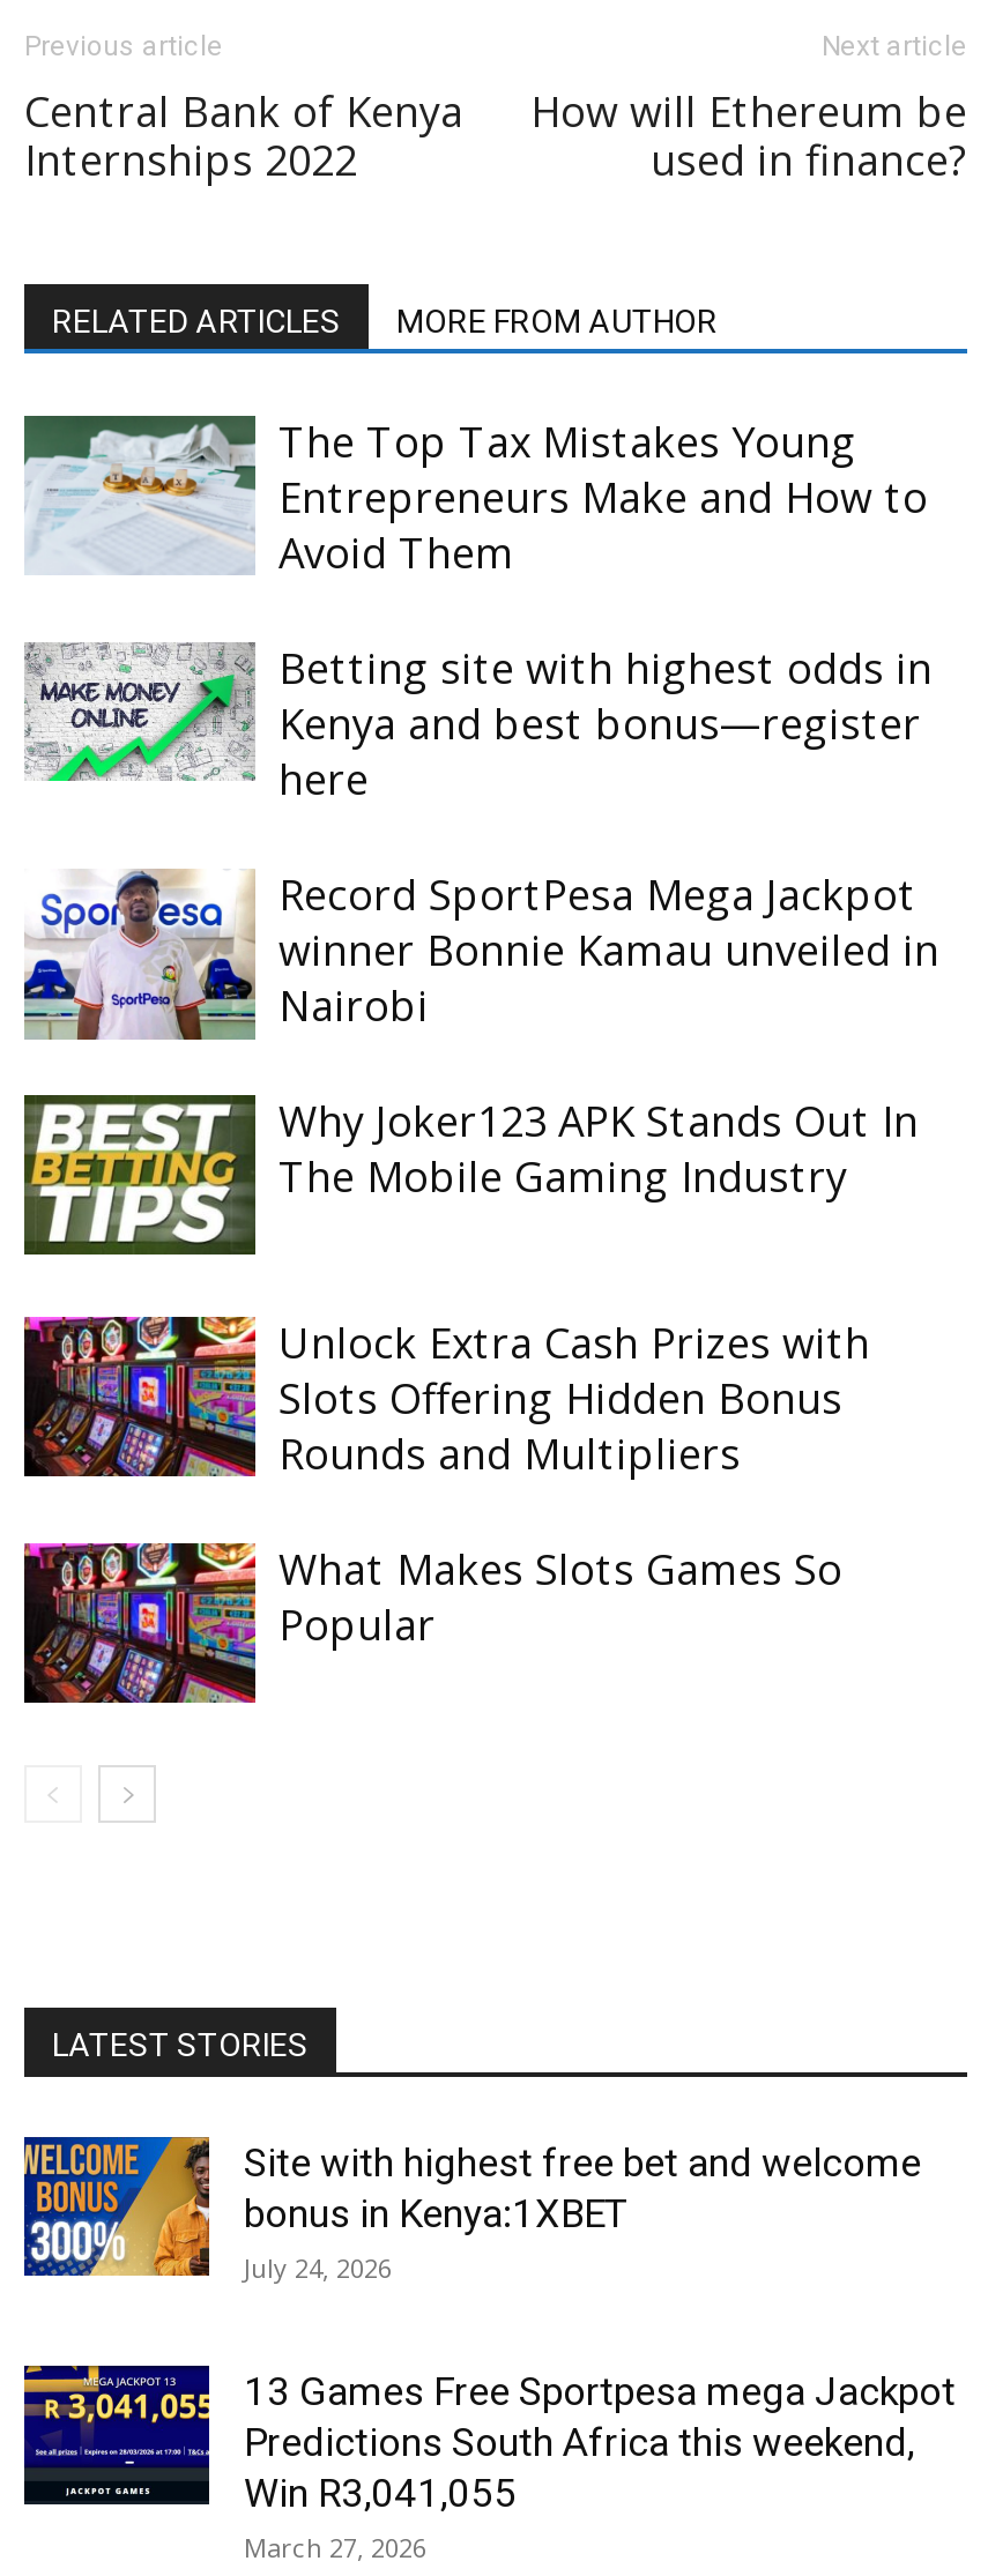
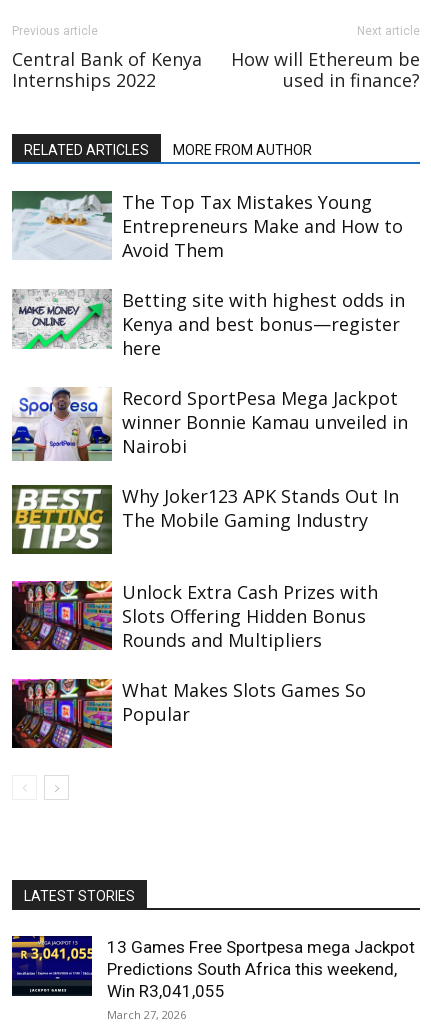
- [image]
- Site with highest free bet and welcome
- bonus in Kenya:1XBET
- July 24, 2026
